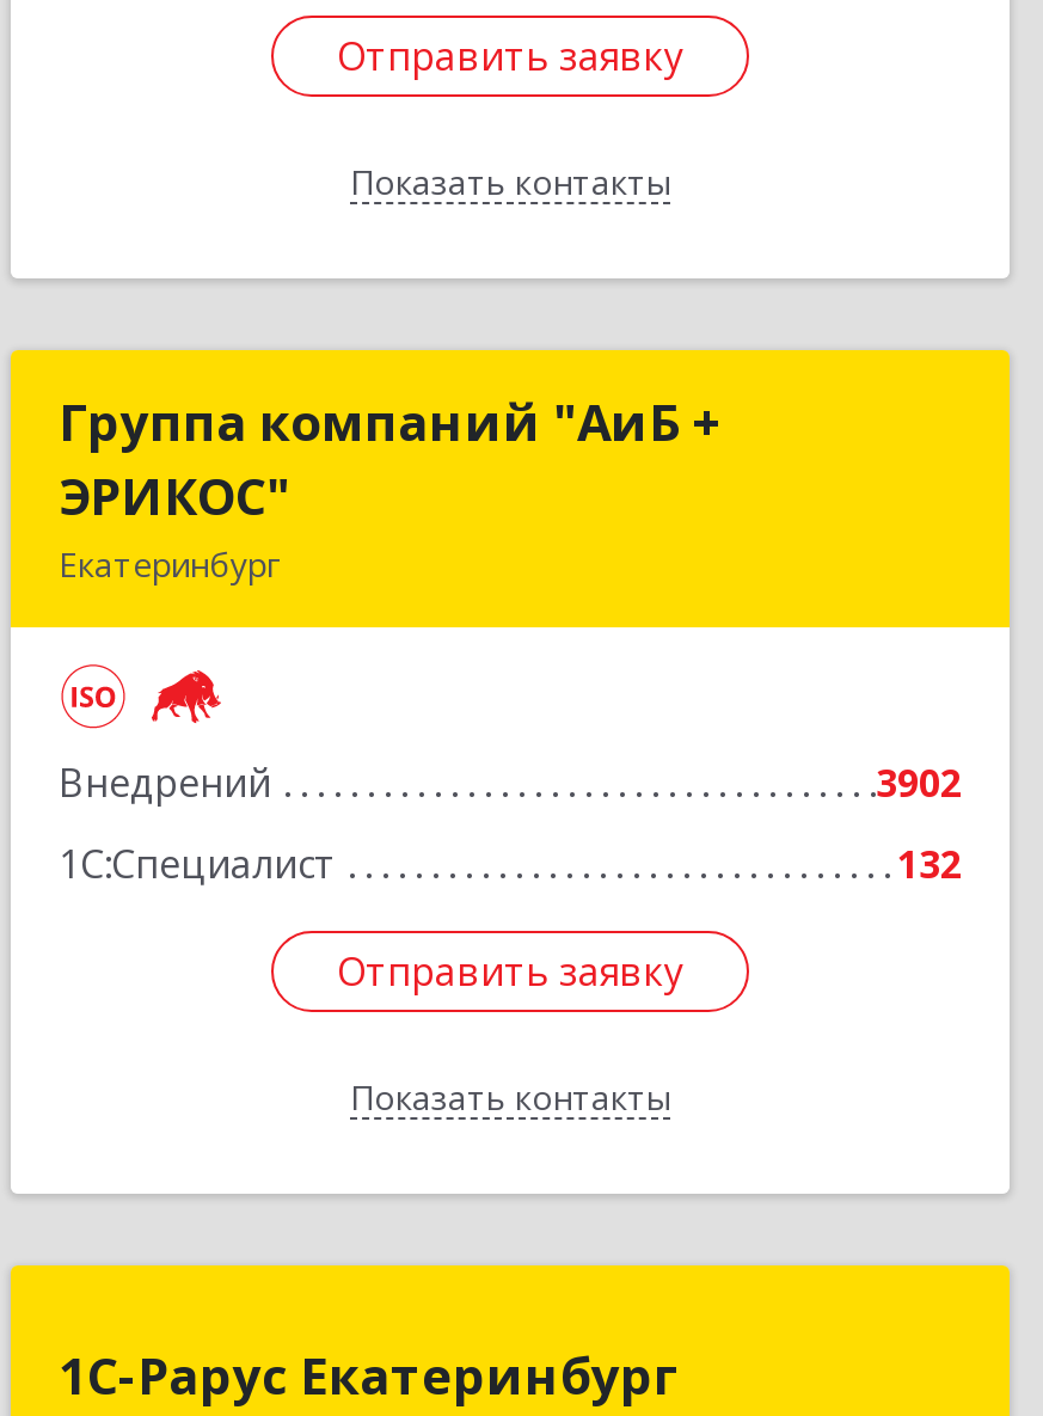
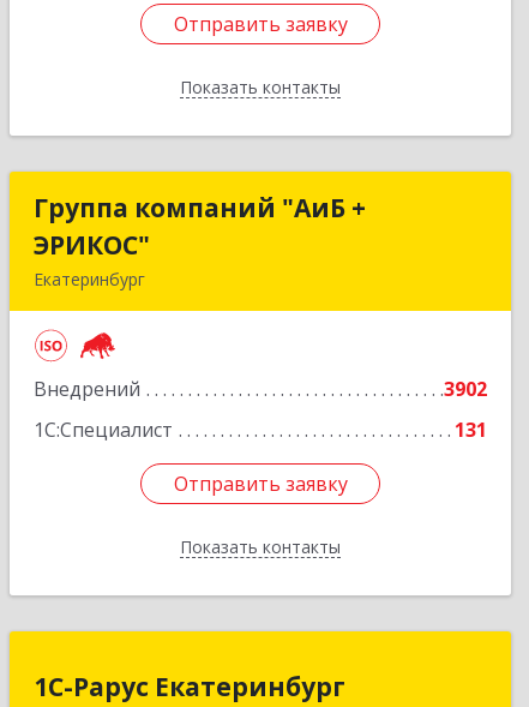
- 132
+ 131
